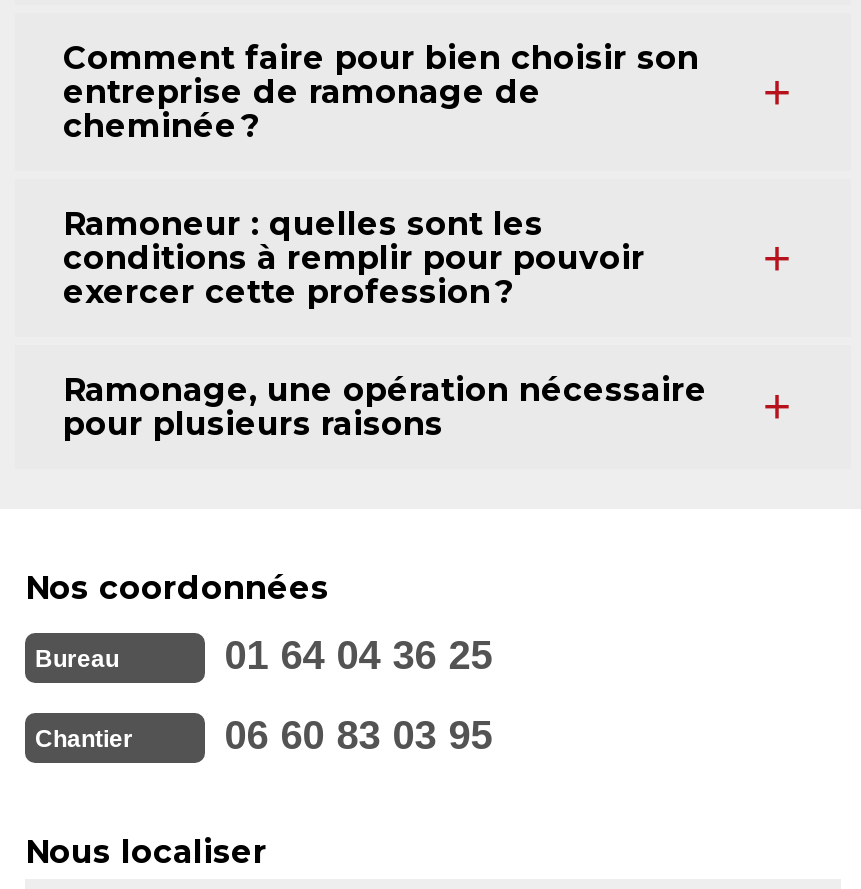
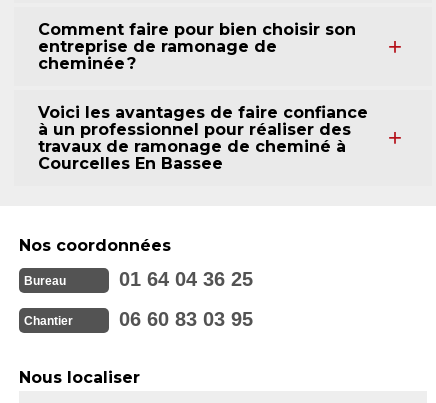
- Ramoneur : quelles sont les
- conditions à remplir pour pouvoir
- exercer cette profession ?
- Ramonage, une opération nécessaire
- pour plusieurs raisons
+ Voici les avantages de faire confiance
+ à un professionnel pour réaliser des
+ travaux de ramonage de cheminé à
+ Courcelles En Bassee
